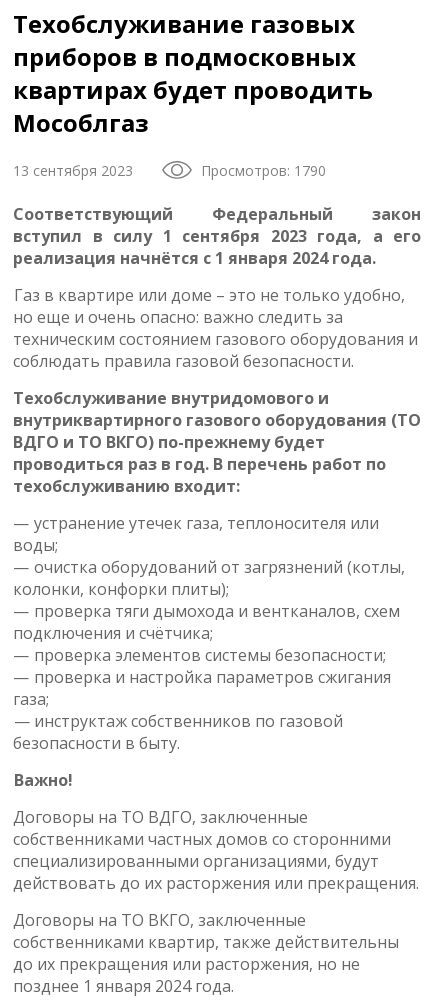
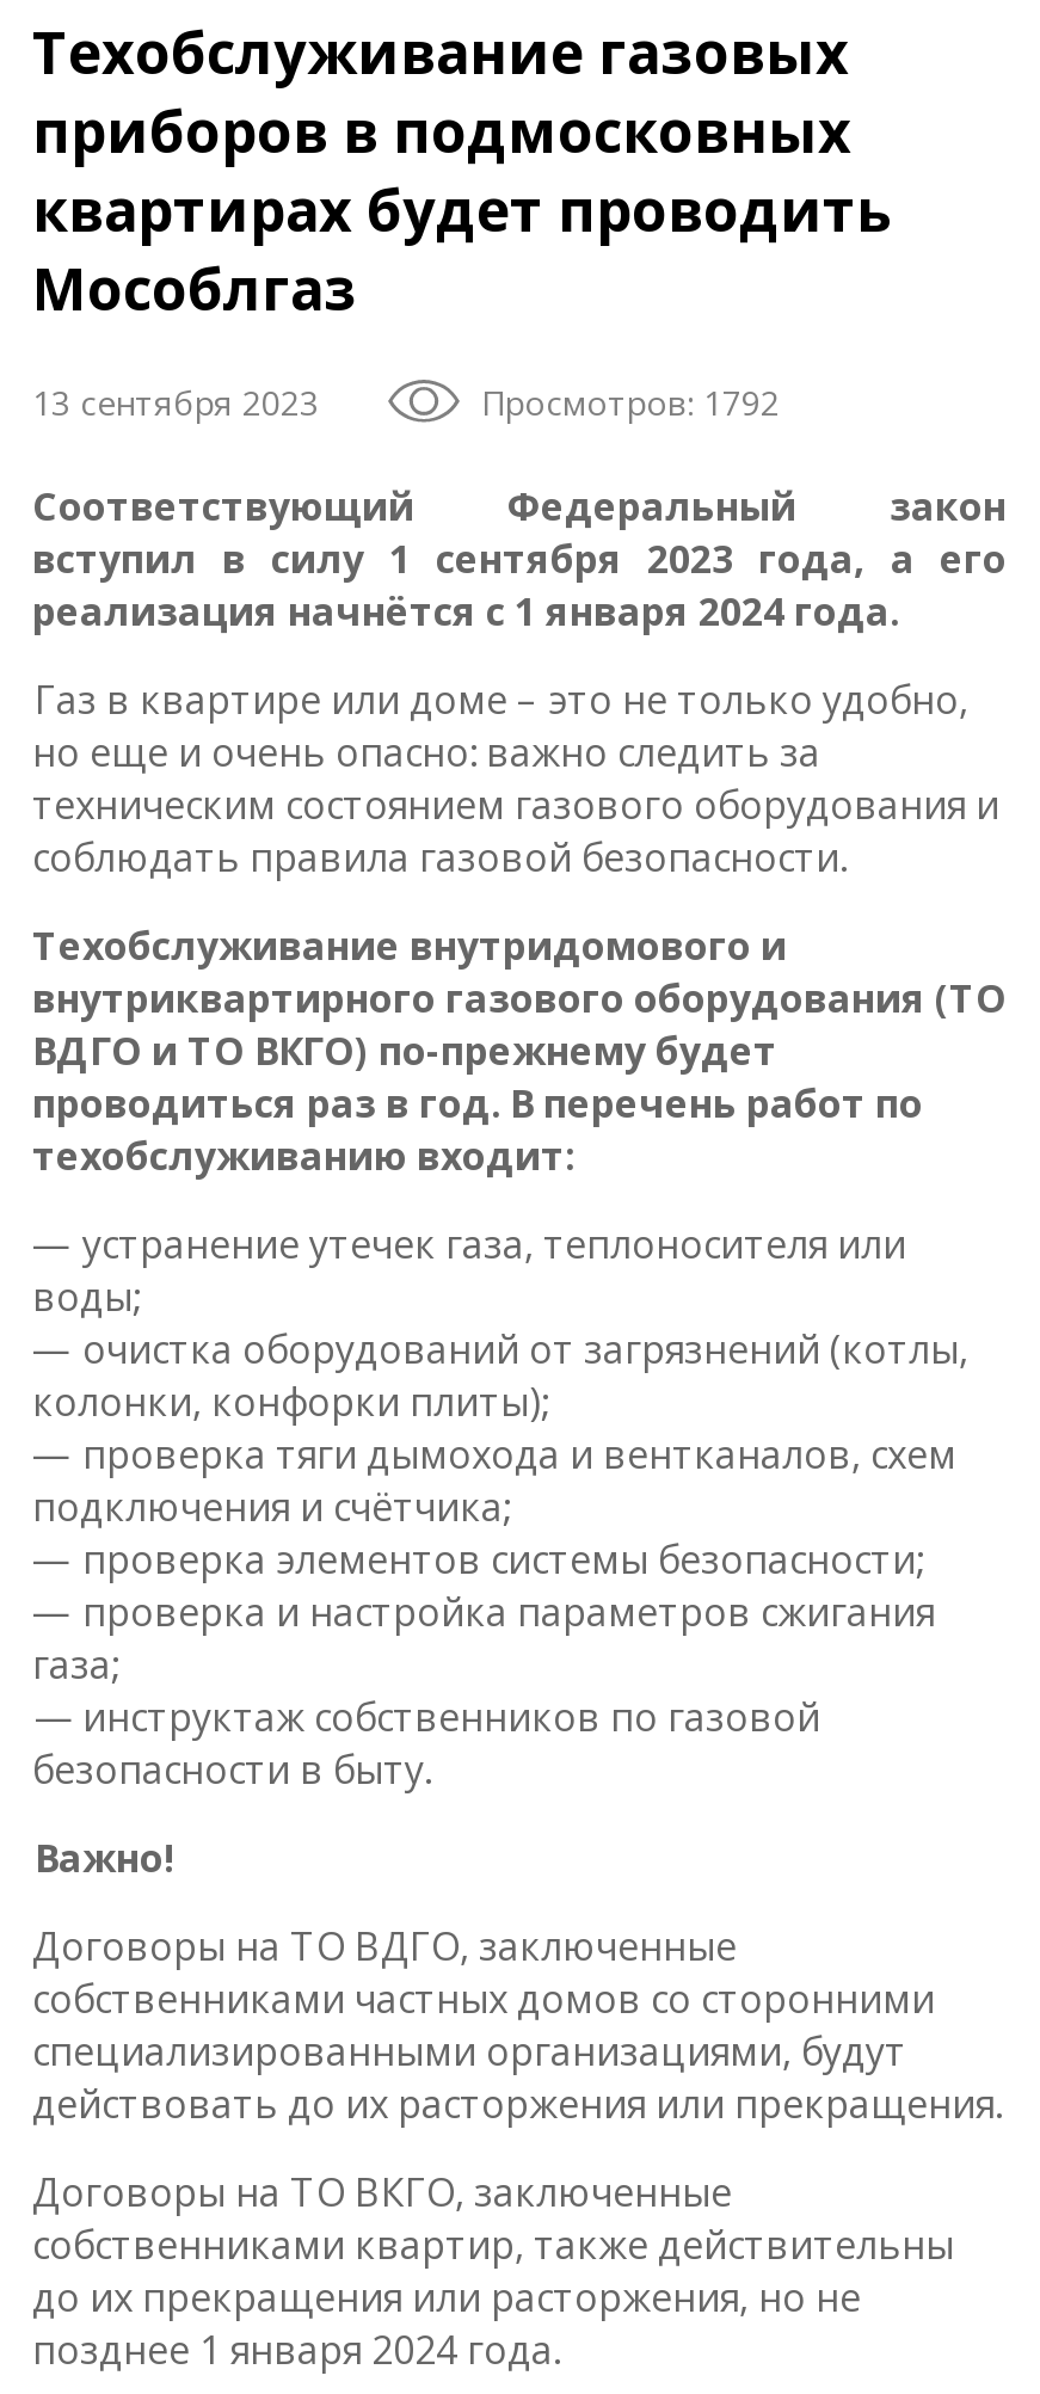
- Просмотров: 1790
+ Просмотров: 1792
